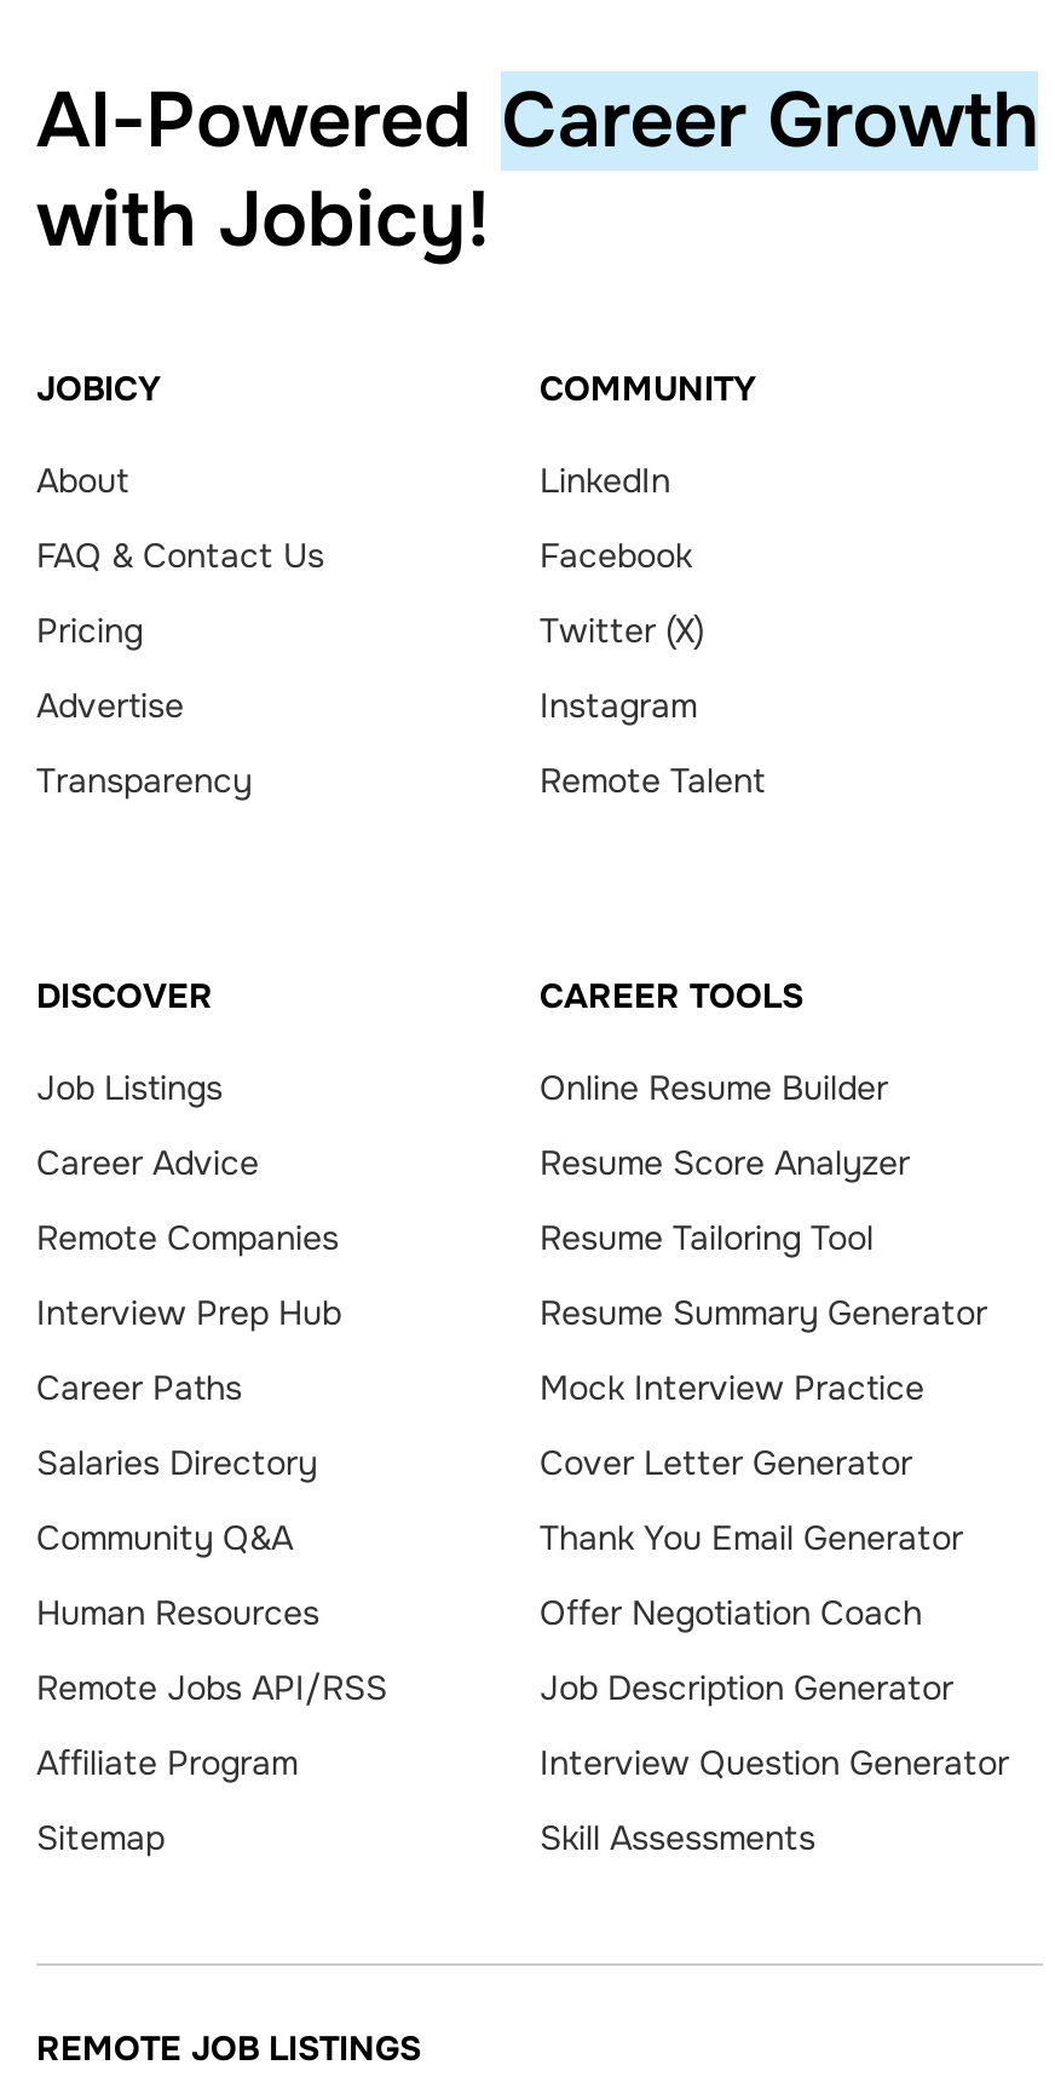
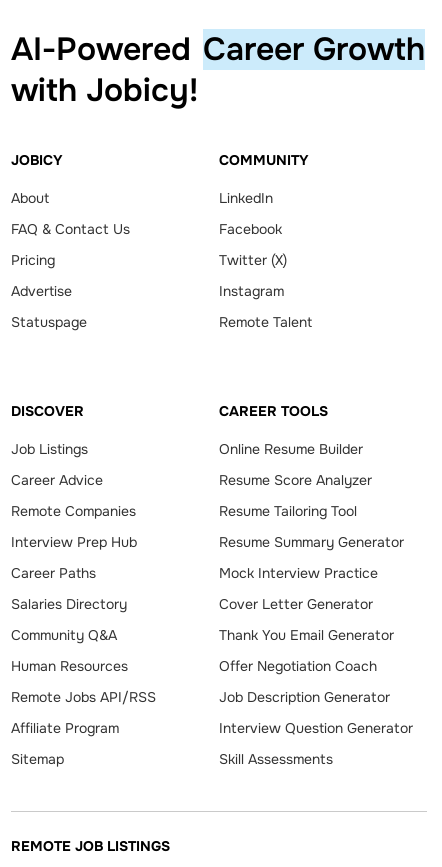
- Transparency
+ Statuspage
